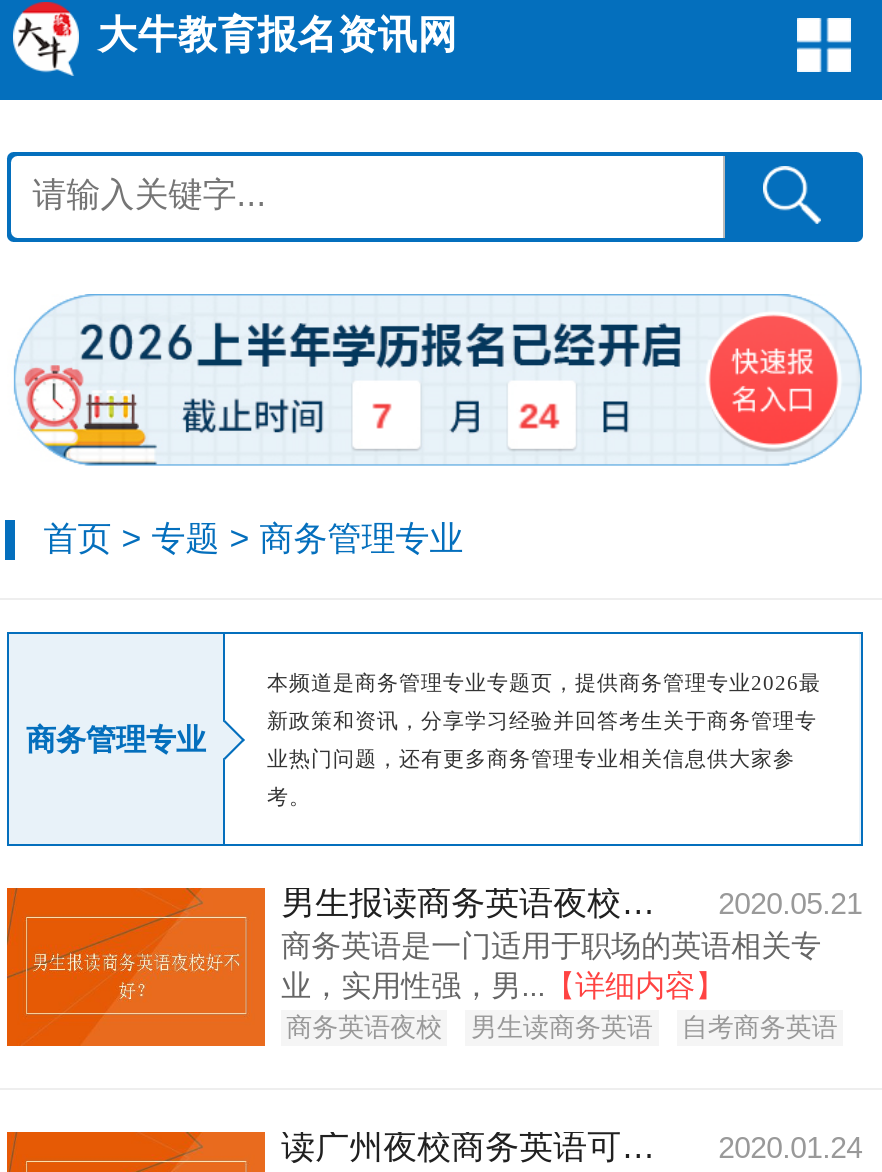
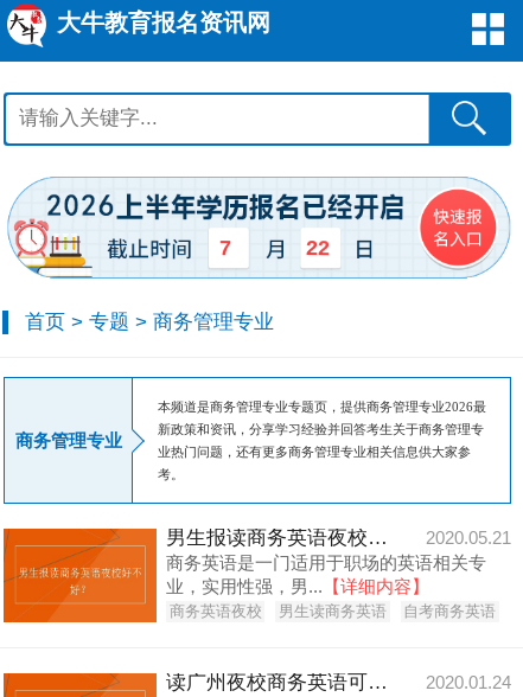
- 24
+ 22
